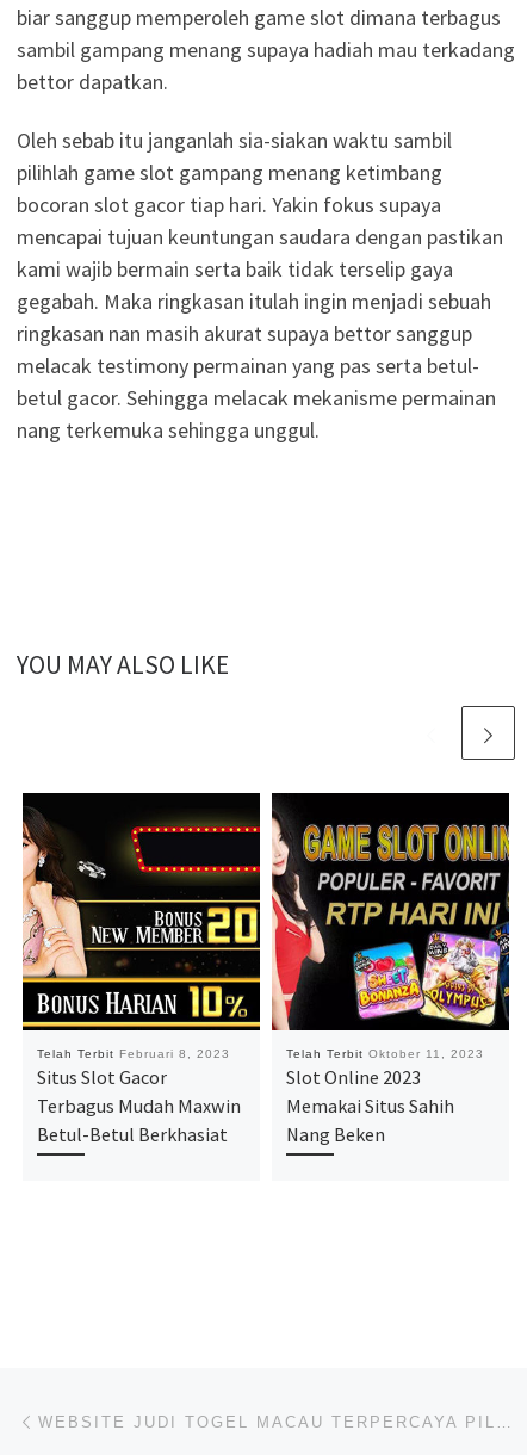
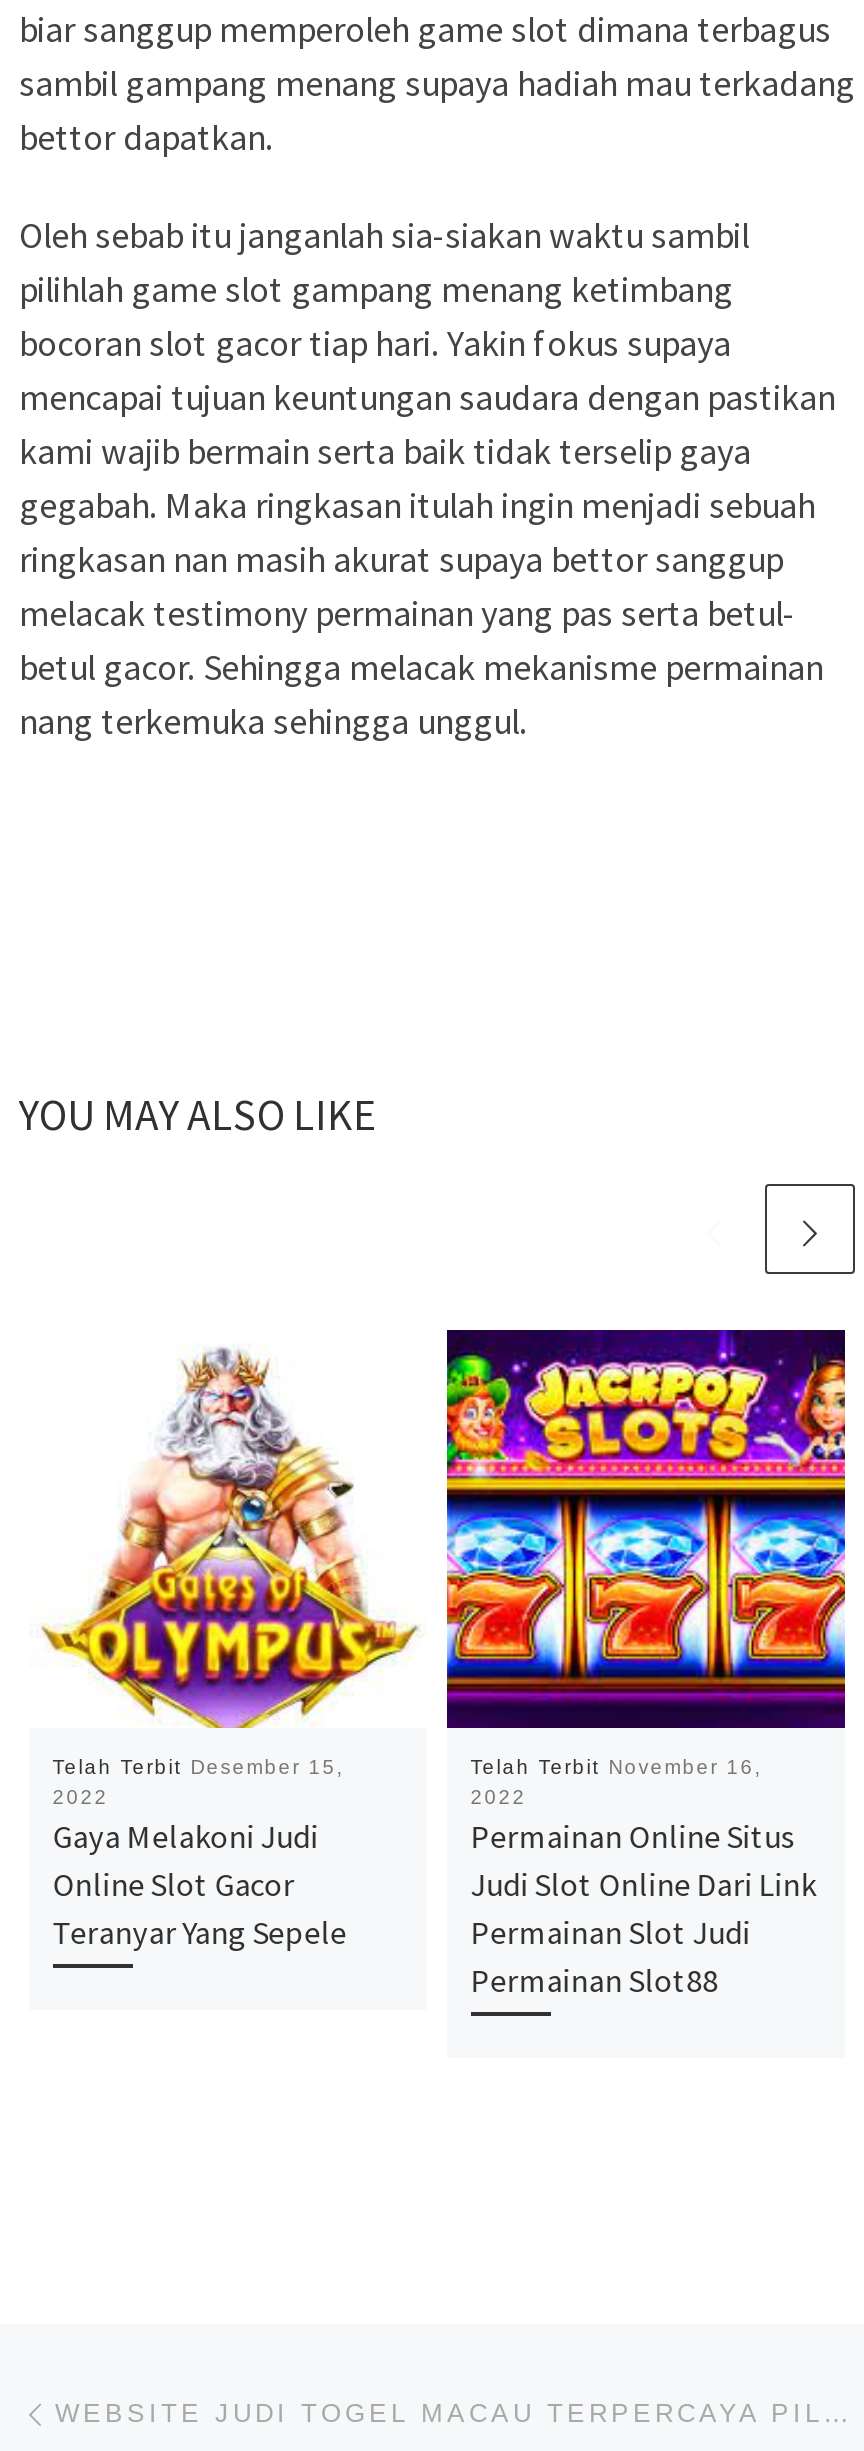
- [image]
- Telah Terbit Februari 8, 2023
- Situs Slot Gacor
- Terbagus Mudah Maxwin
- Betul-Betul Berkhasiat
+ [image]
+ Telah Terbit Desember 15,
+ 2022
+ Gaya Melakoni Judi
+ Online Slot Gacor
+ Teranyar Yang Sepele

- [image]
- Telah Terbit Oktober 11, 2023
- Slot Online 2023
- Memakai Situs Sahih
- Nang Beken
+ [image]
+ Telah Terbit November 16,
+ 2022
+ Permainan Online Situs
+ Judi Slot Online Dari Link
+ Permainan Slot Judi
+ Permainan Slot88
